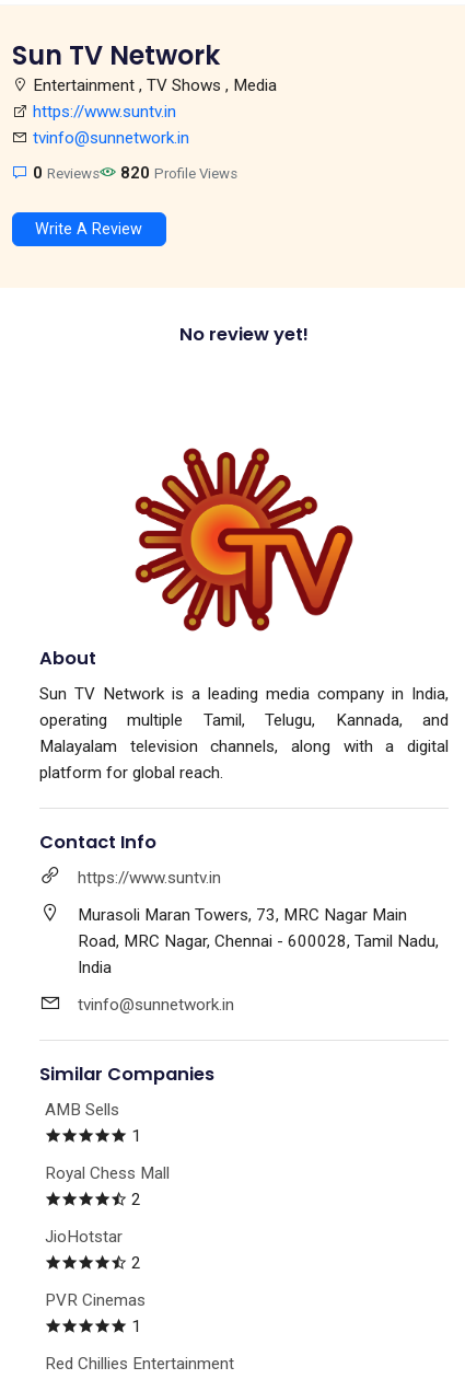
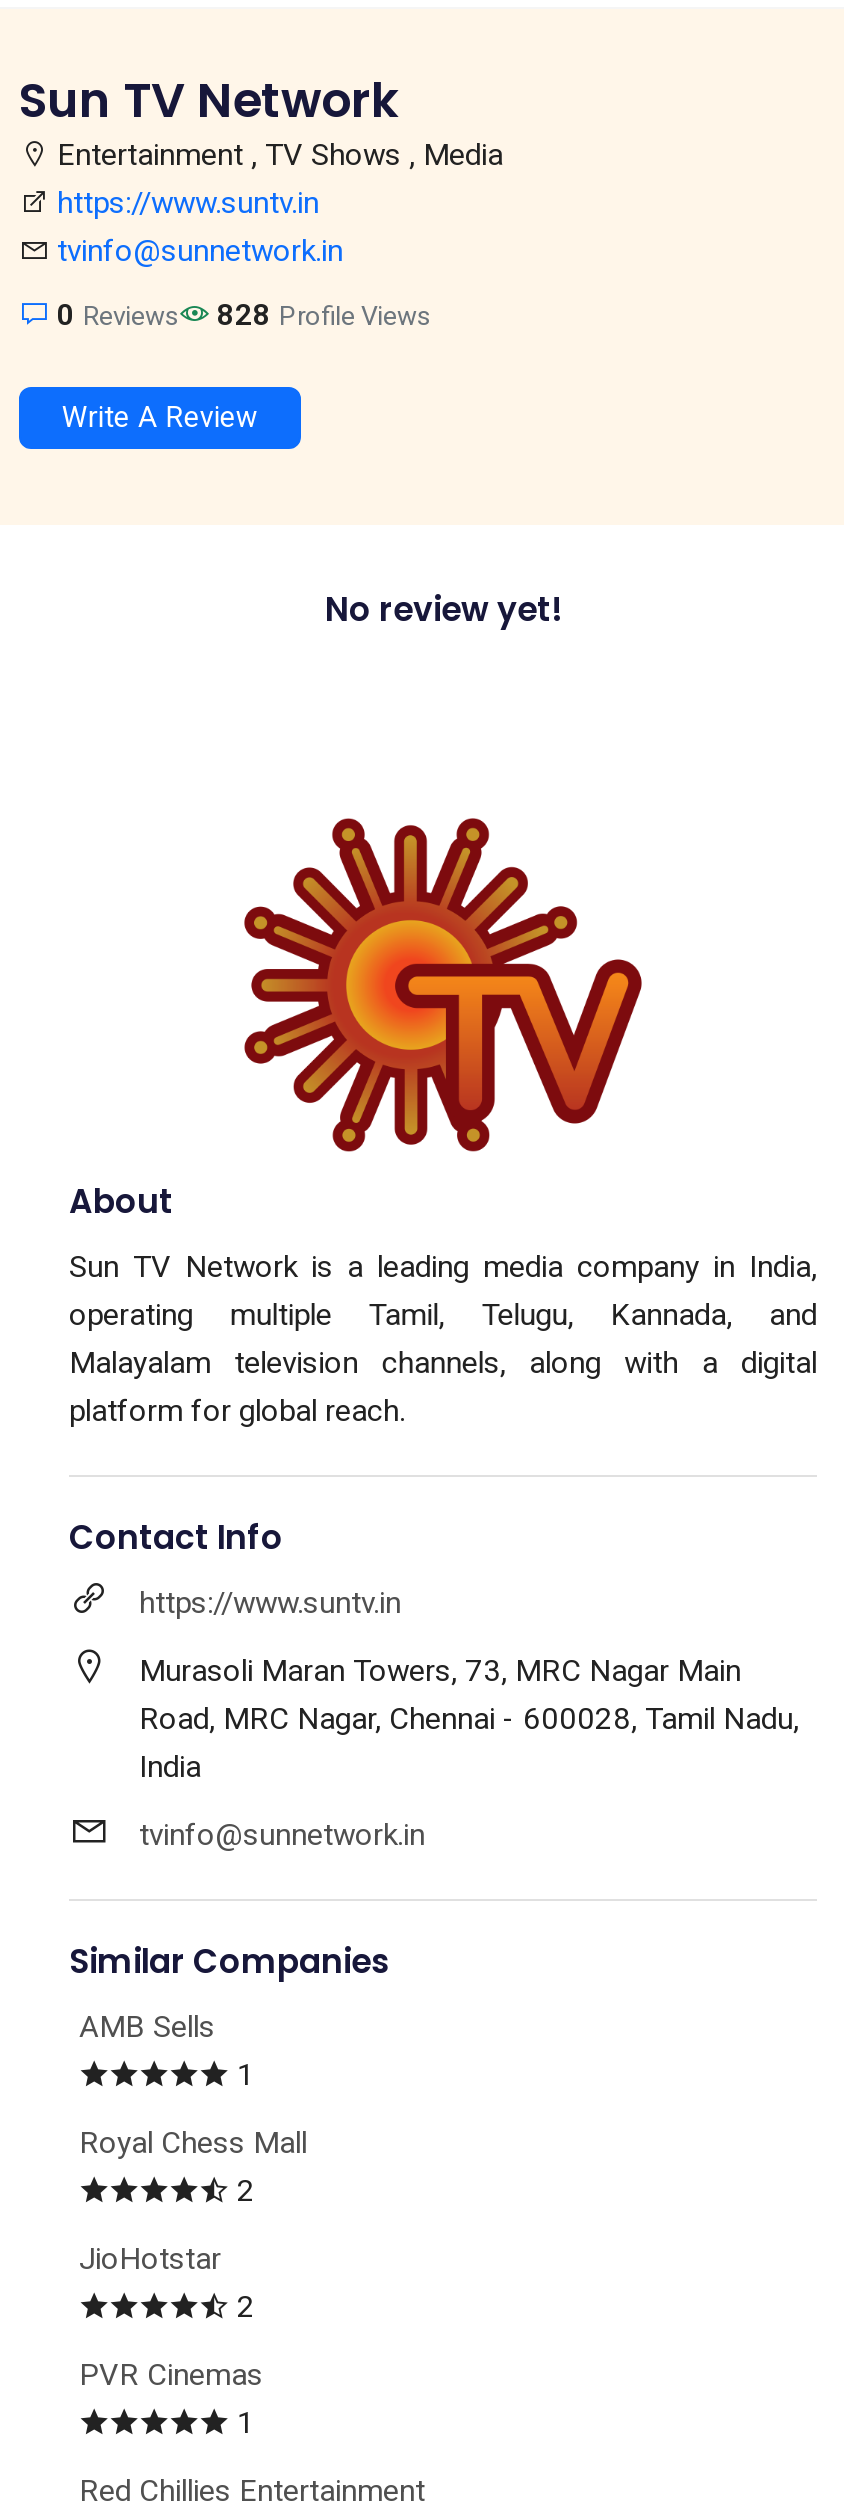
- 820 Profile Views
+ 828 Profile Views
